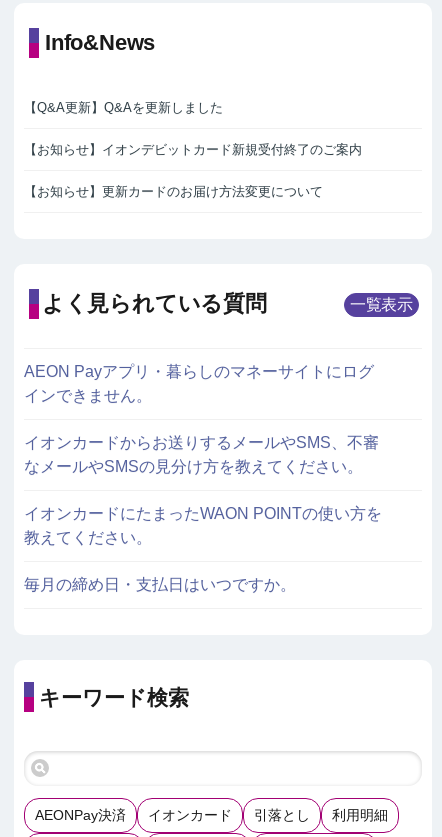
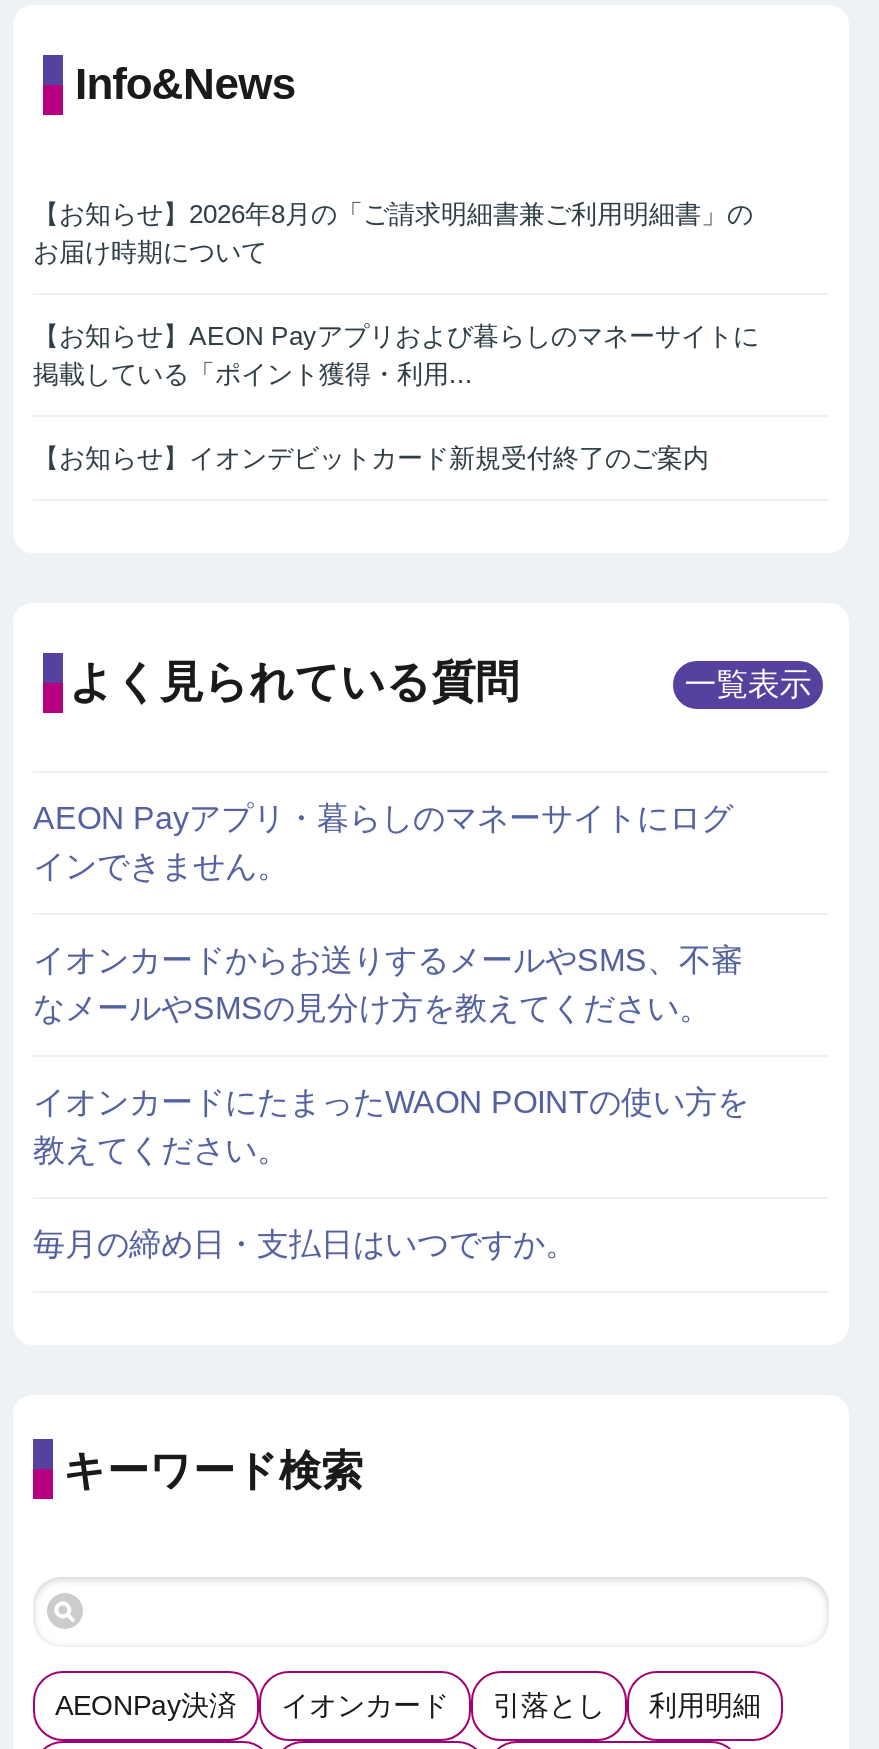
- 【Q&A更新】Q&Aを更新しました
+ 【お知らせ】2026年8月の「ご請求明細書兼ご利用明細書」の
+ お届け時期について
+ 【お知らせ】AEON Payアプリおよび暮らしのマネーサイトに
+ 掲載している「ポイント獲得・利用...

moved down: 【お知らせ】イオンデビットカード新規受付終了のご案内

- 【お知らせ】更新カードのお届け方法変更について
